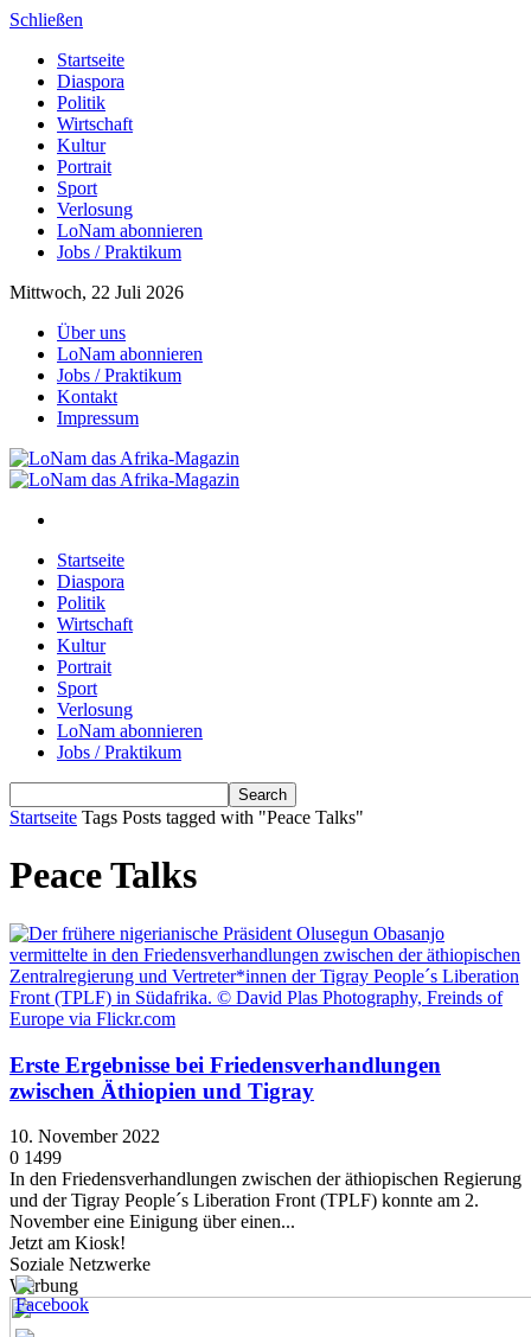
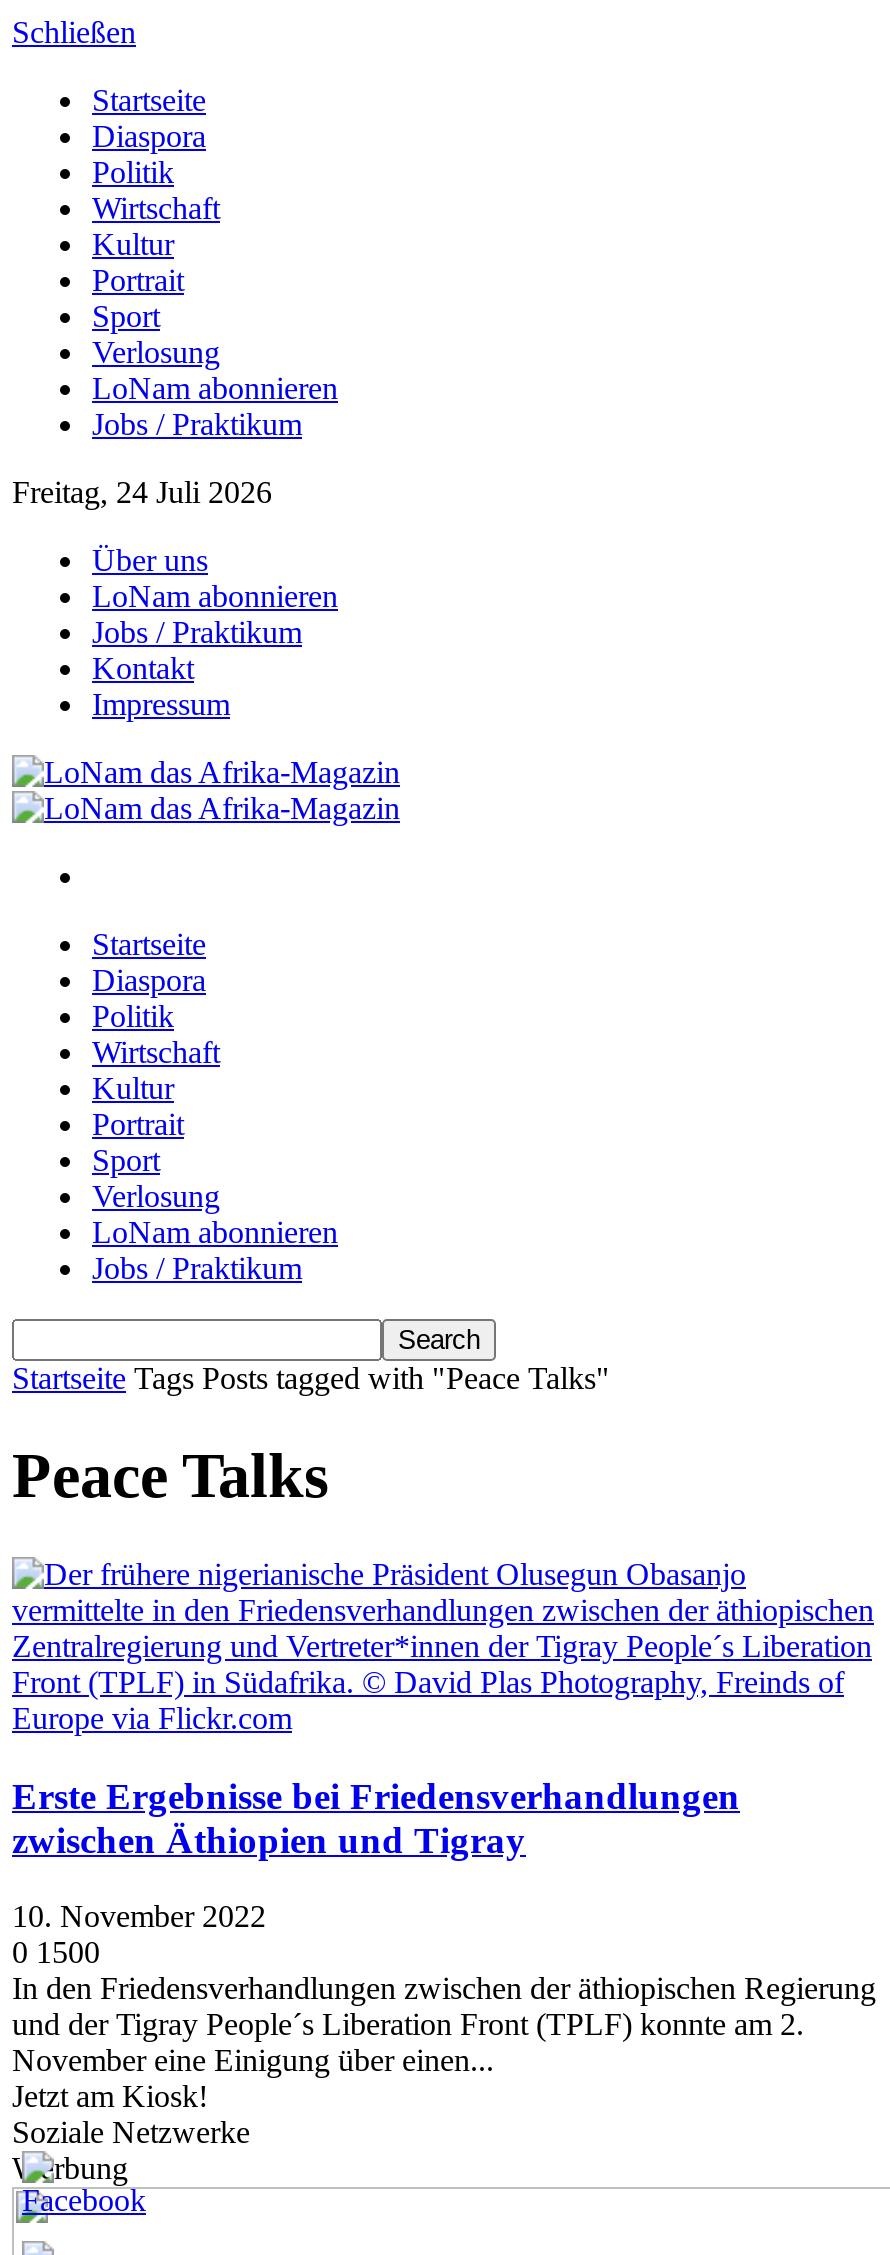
- Mittwoch, 22 Juli 2026
+ Freitag, 24 Juli 2026

- 0 1499
+ 0 1500
